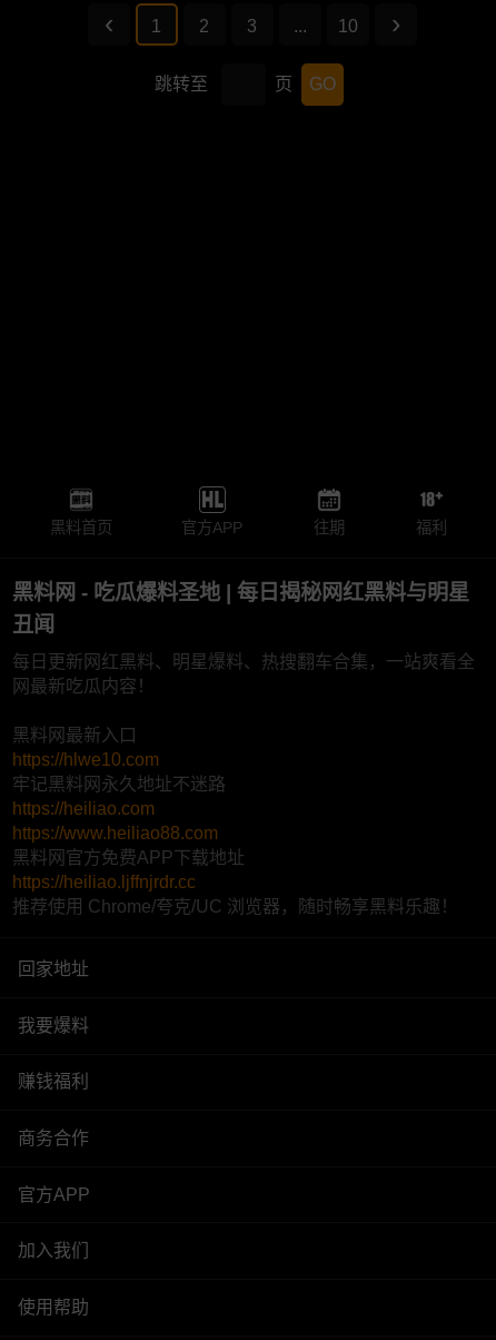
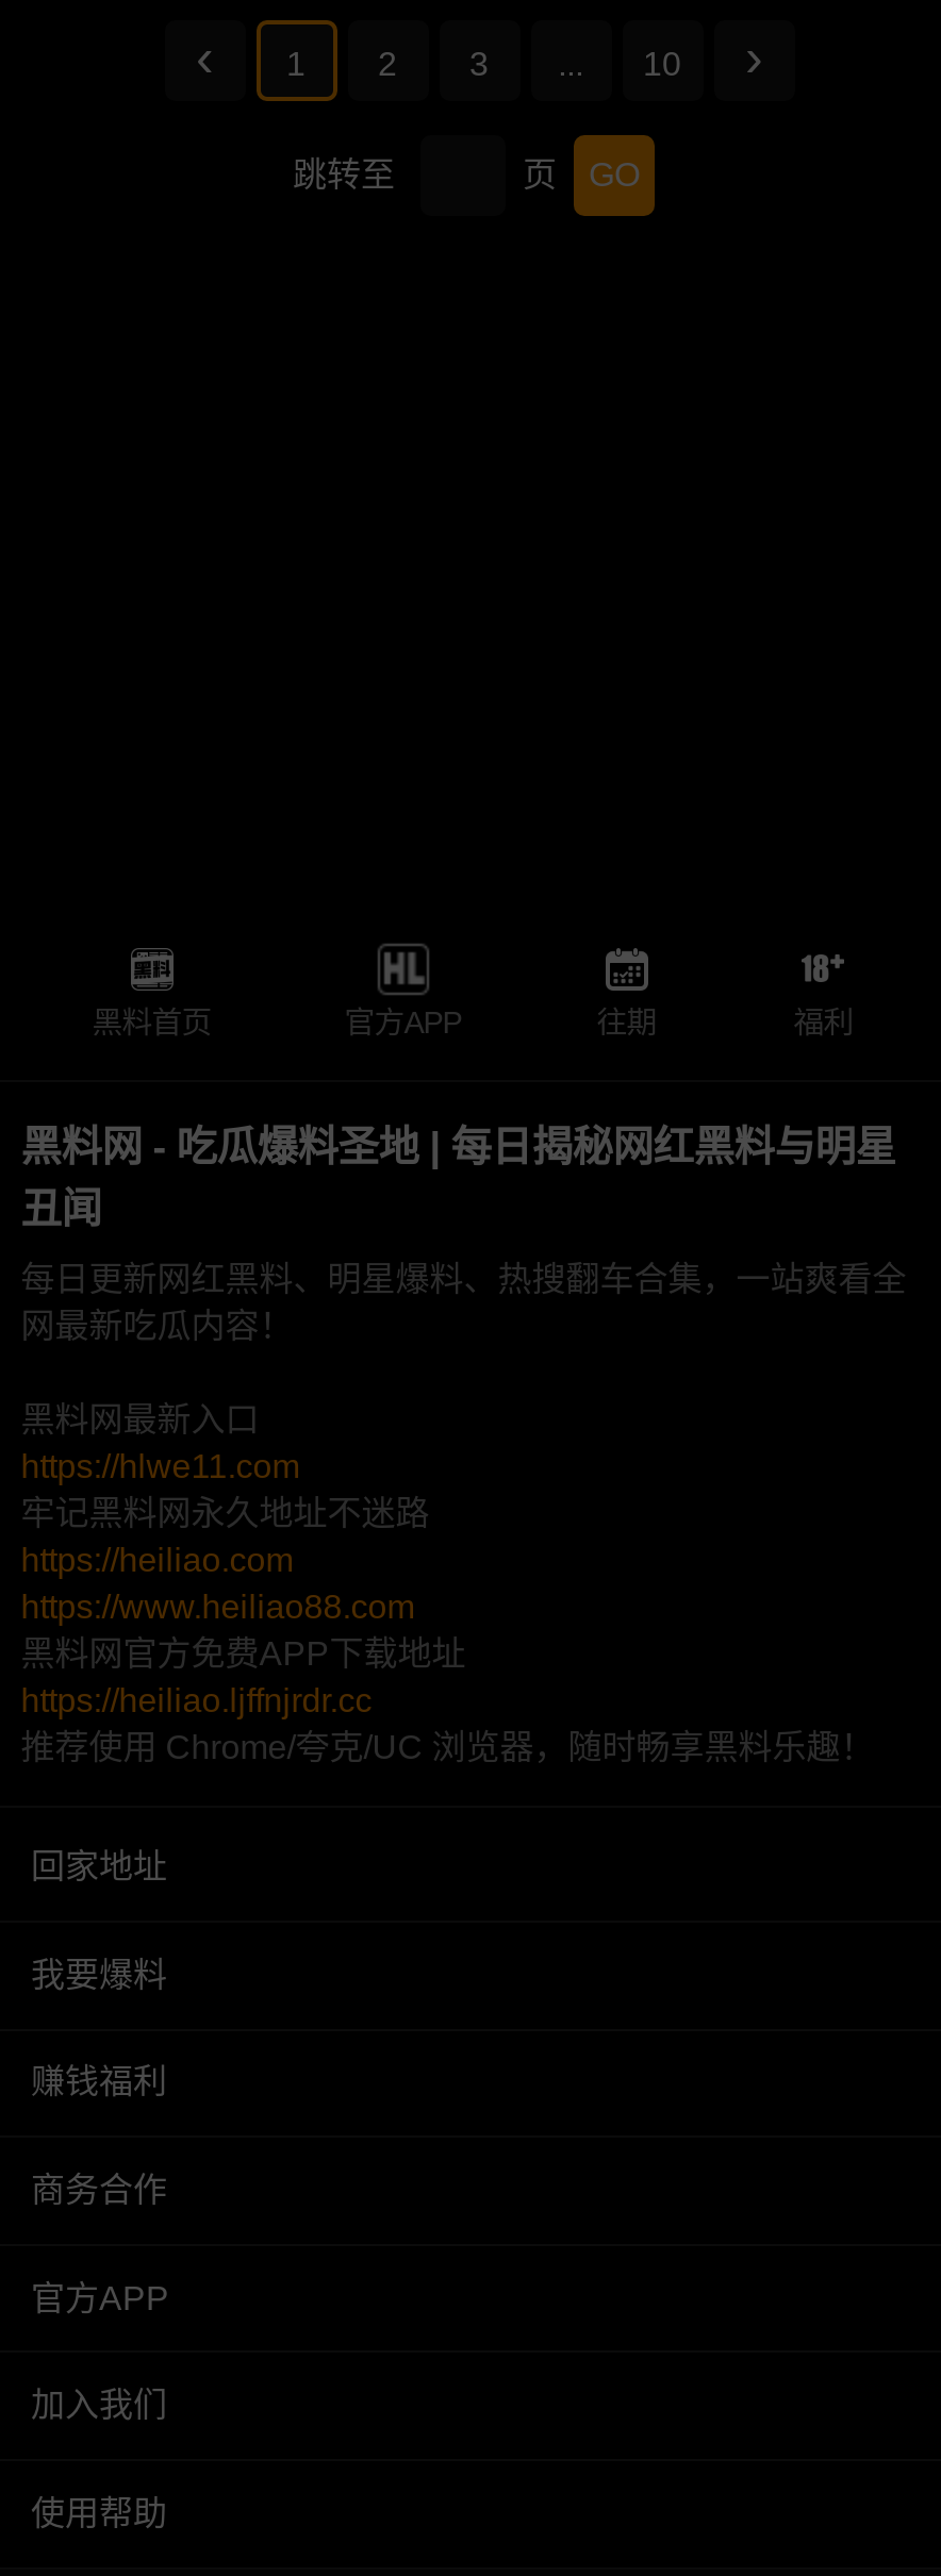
- https://hlwe10.com
+ https://hlwe11.com
